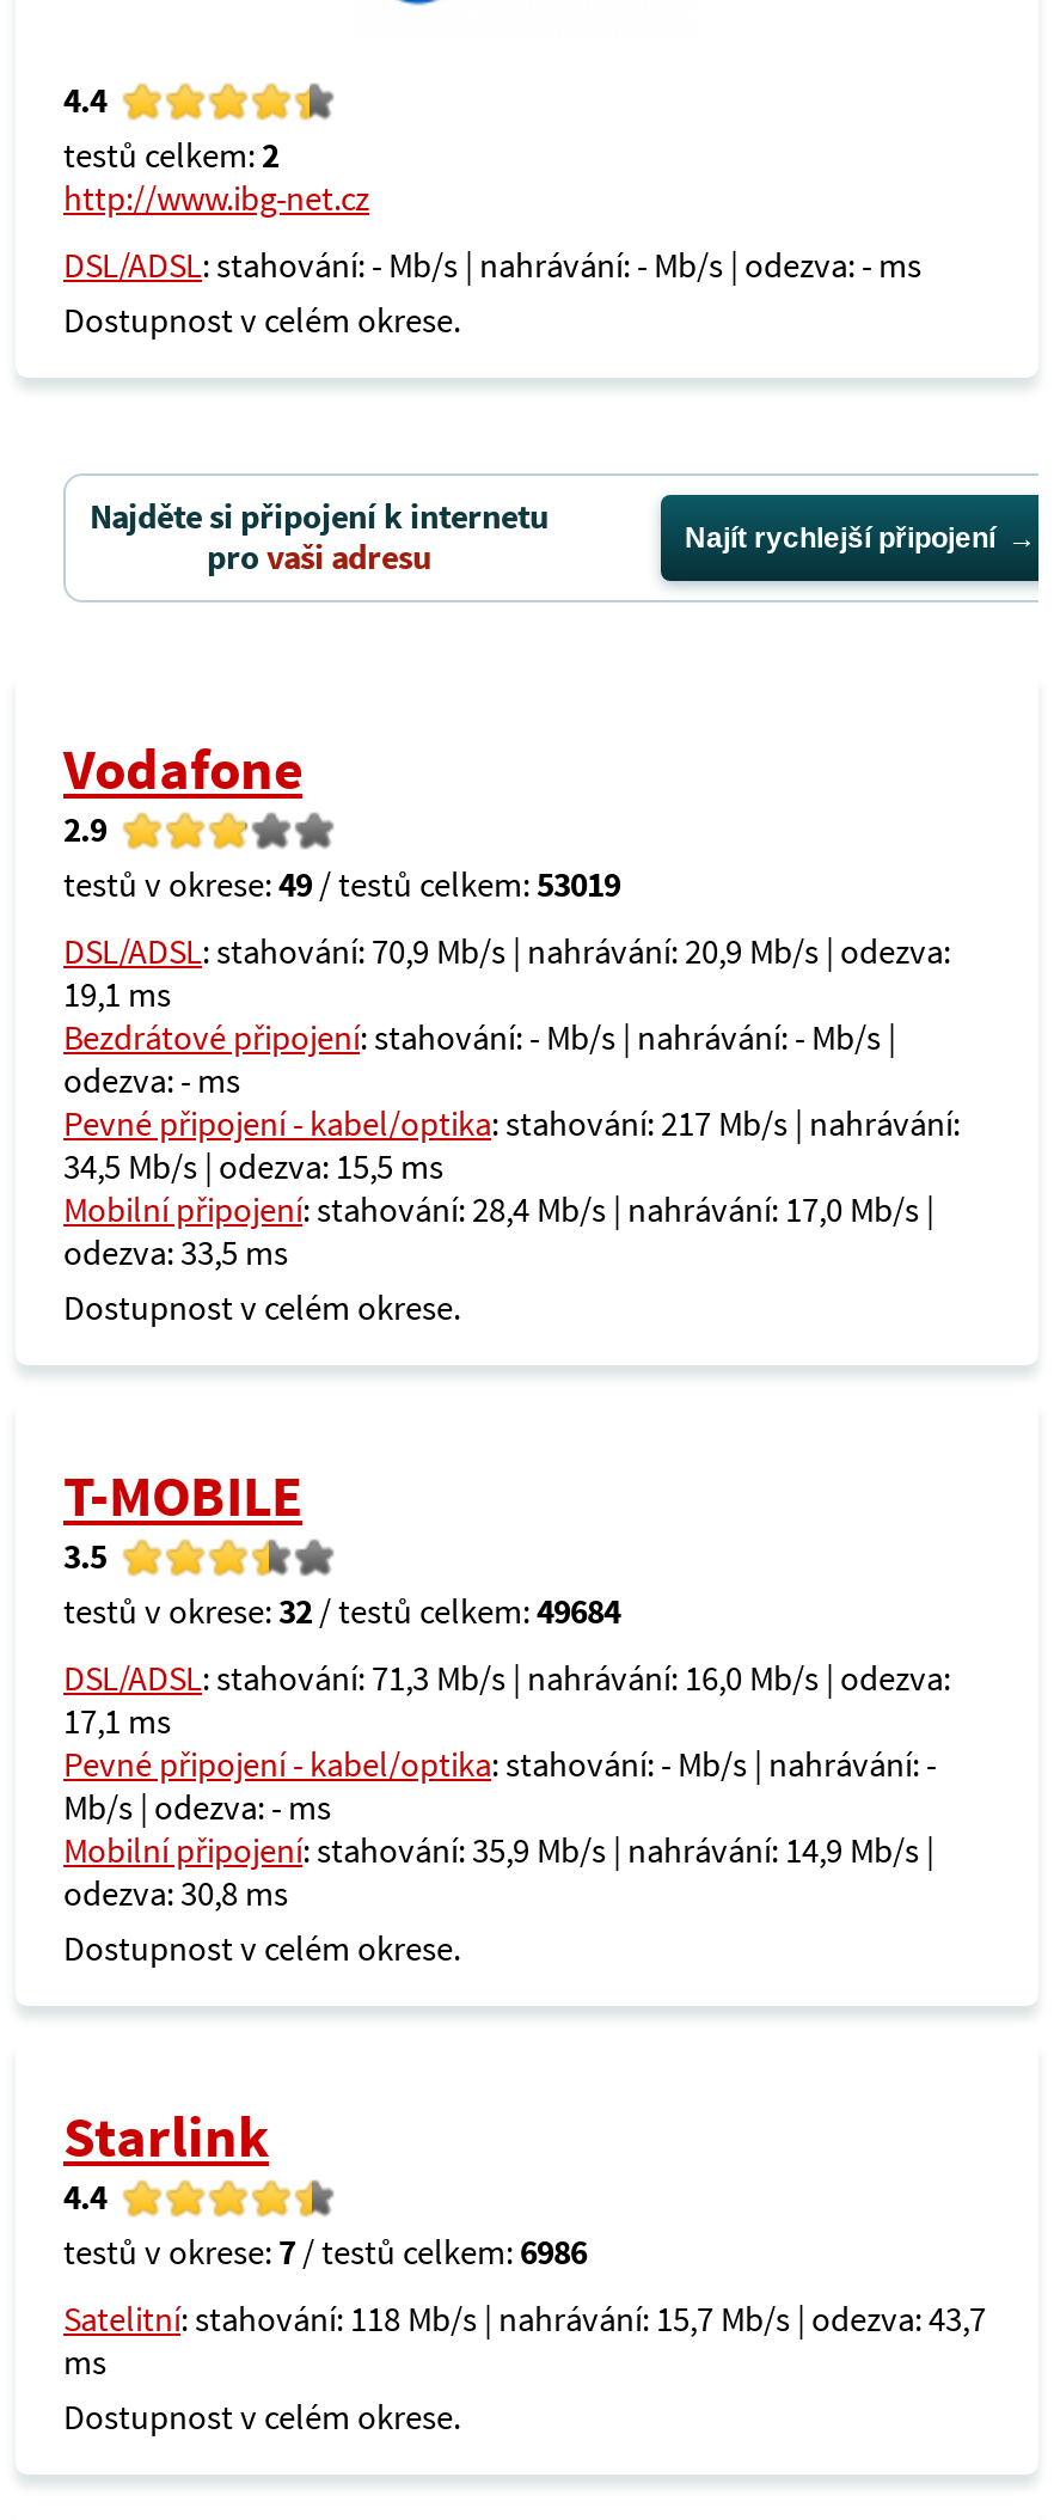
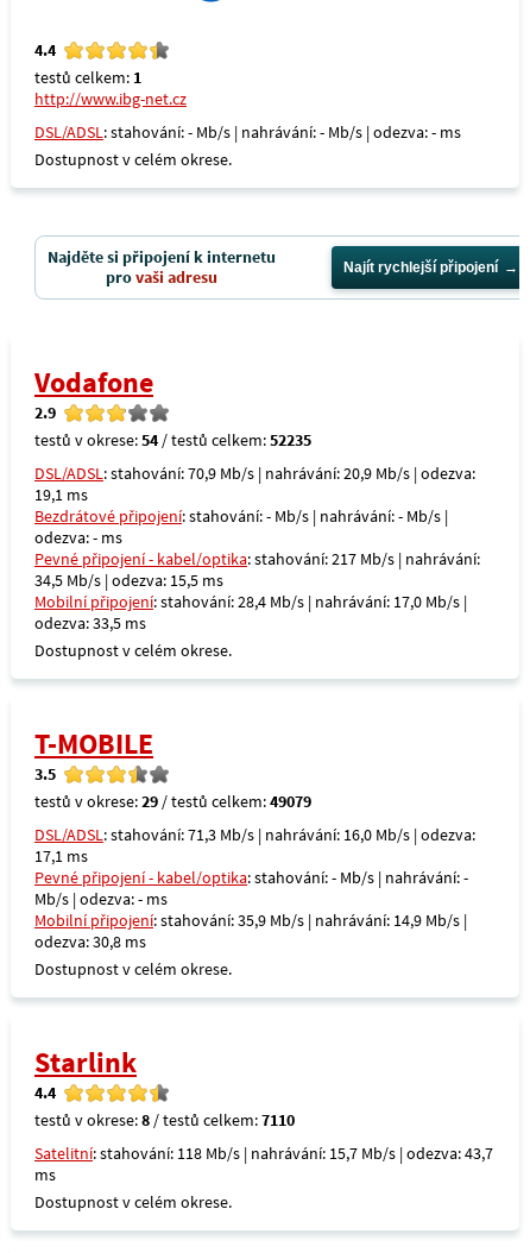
- testů celkem: 2
+ testů celkem: 1

- testů v okrese: 49 / testů celkem: 53019
+ testů v okrese: 54 / testů celkem: 52235

- testů v okrese: 32 / testů celkem: 49684
+ testů v okrese: 29 / testů celkem: 49079

- testů v okrese: 7 / testů celkem: 6986
+ testů v okrese: 8 / testů celkem: 7110
